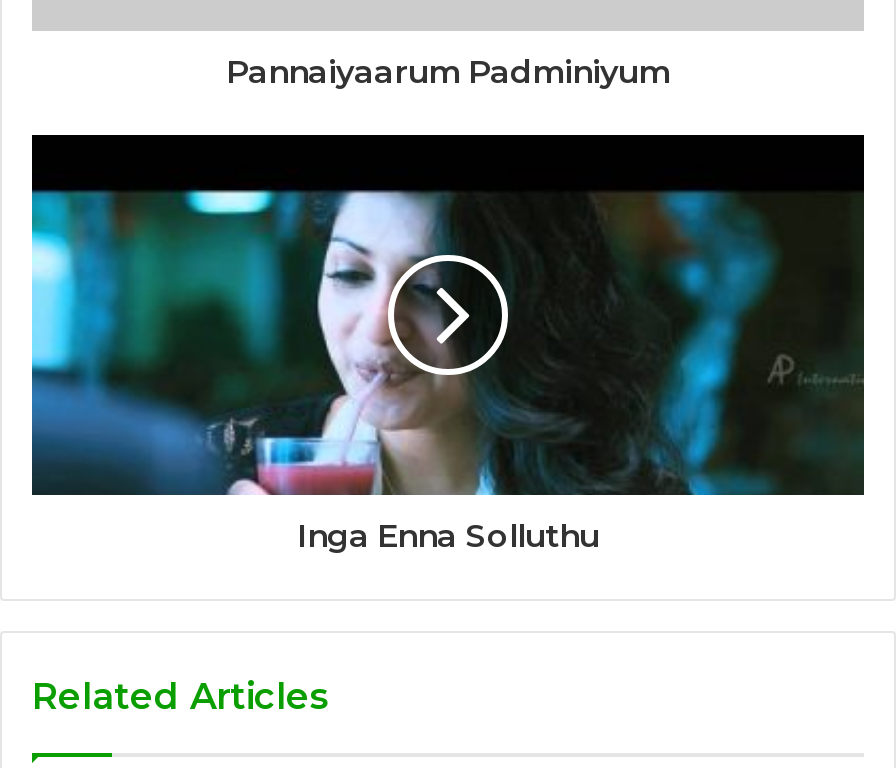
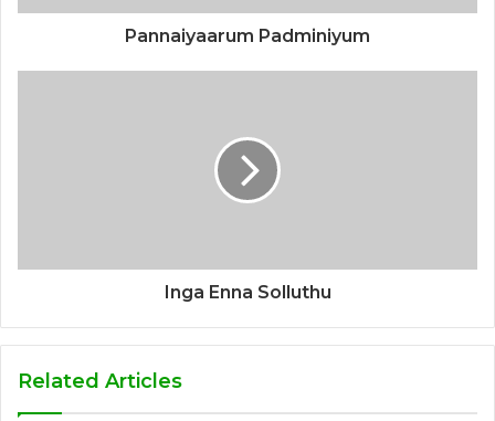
- [image]
